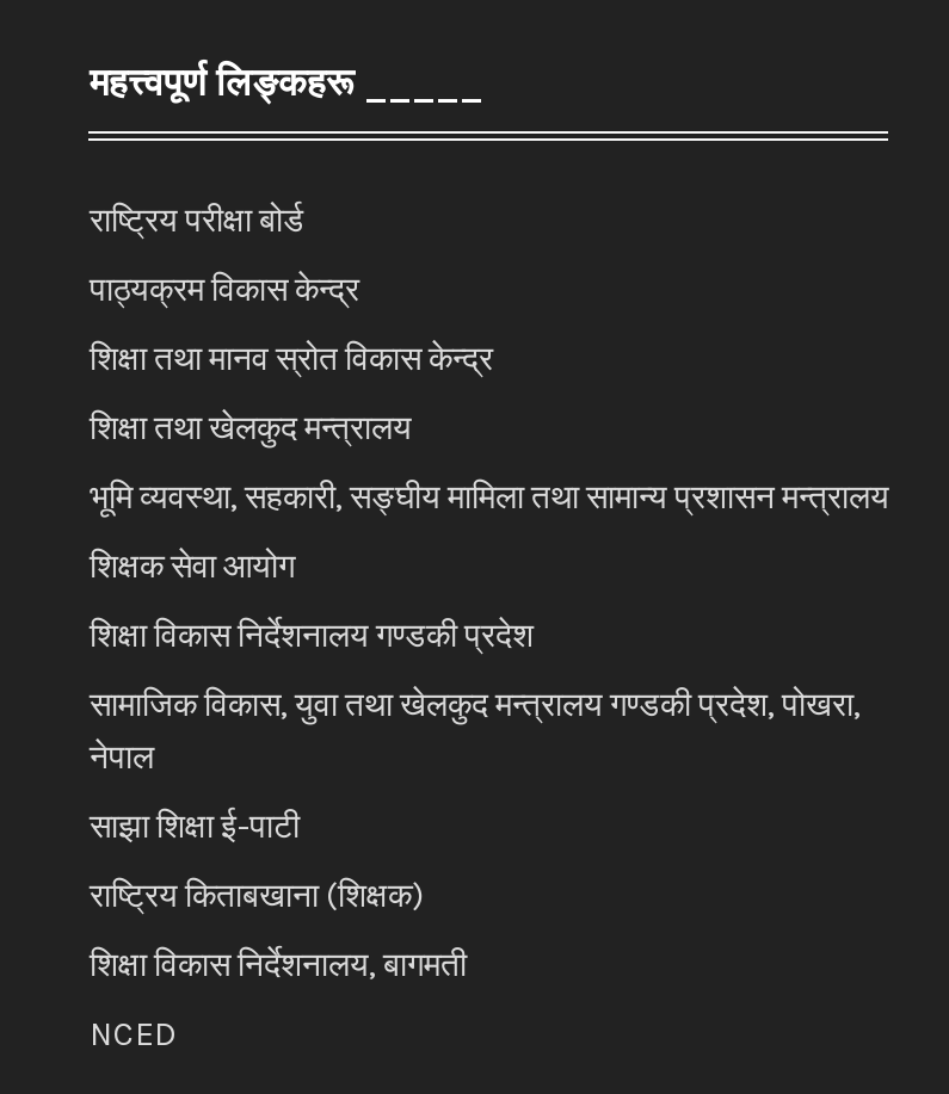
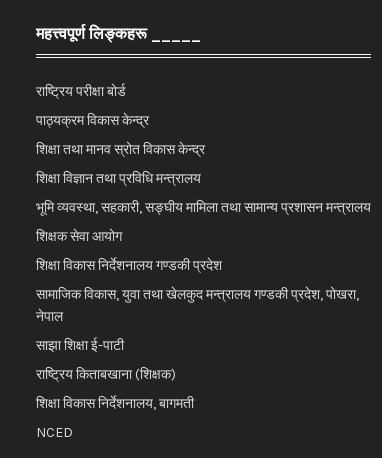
- शिक्षा तथा खेलकुद मन्त्रालय
+ शिक्षा विज्ञान तथा प्रविधि मन्त्रालय
